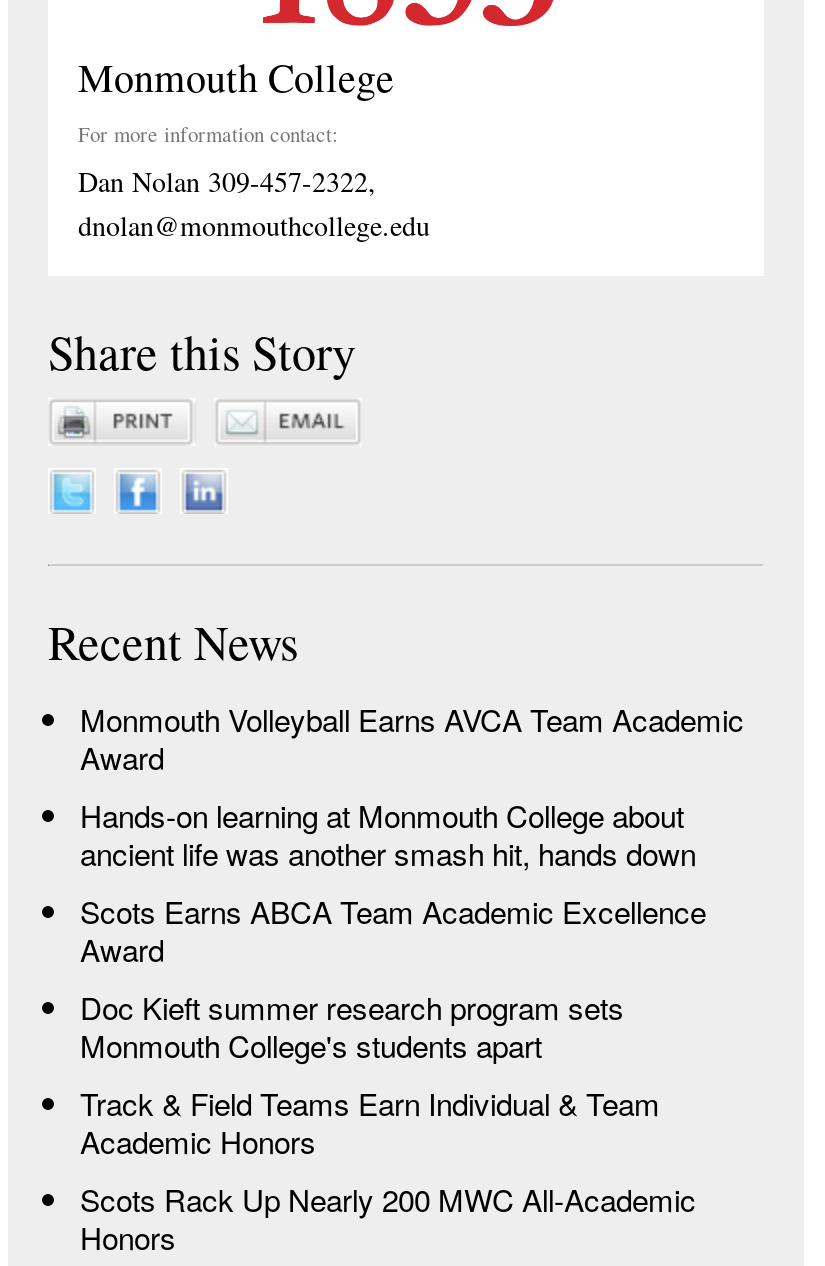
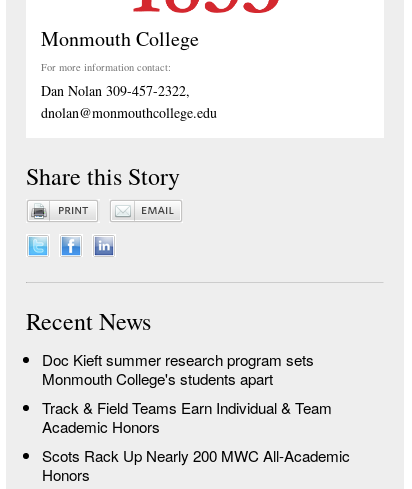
- Monmouth Volleyball Earns AVCA Team Academic
- Award
- Hands-on learning at Monmouth College about
- ancient life was another smash hit, hands down
- Scots Earns ABCA Team Academic Excellence
- Award
